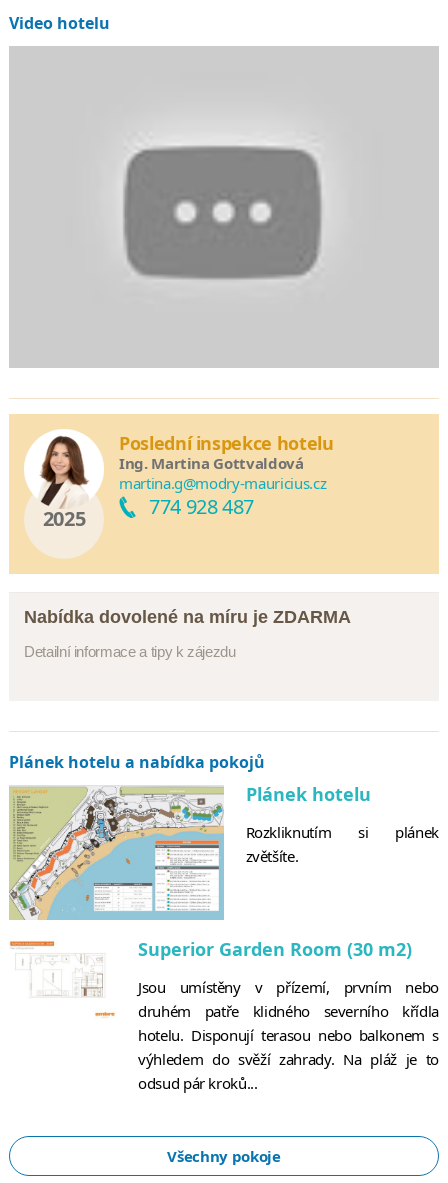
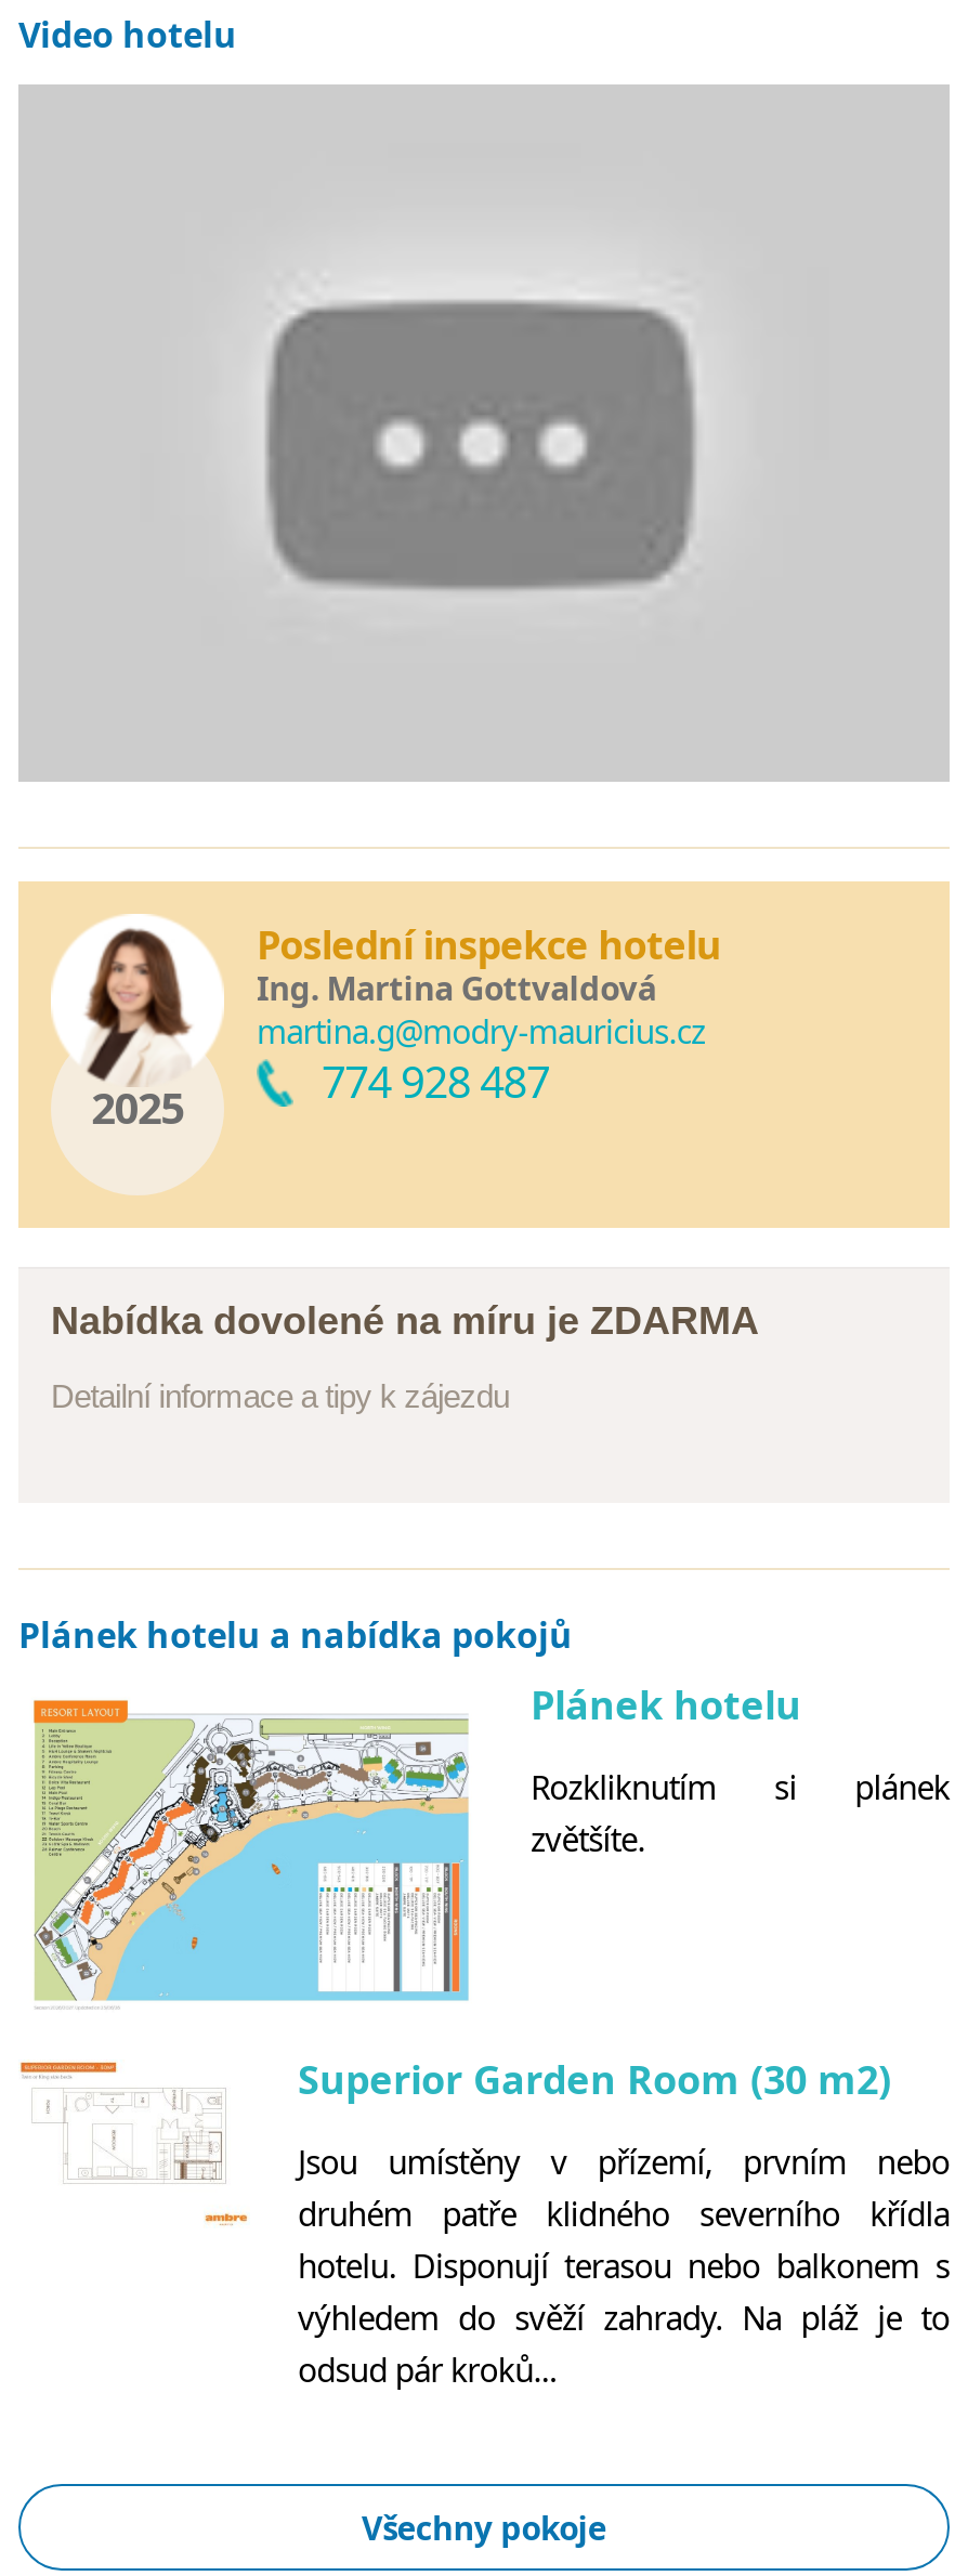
- [image]
+ [image]
